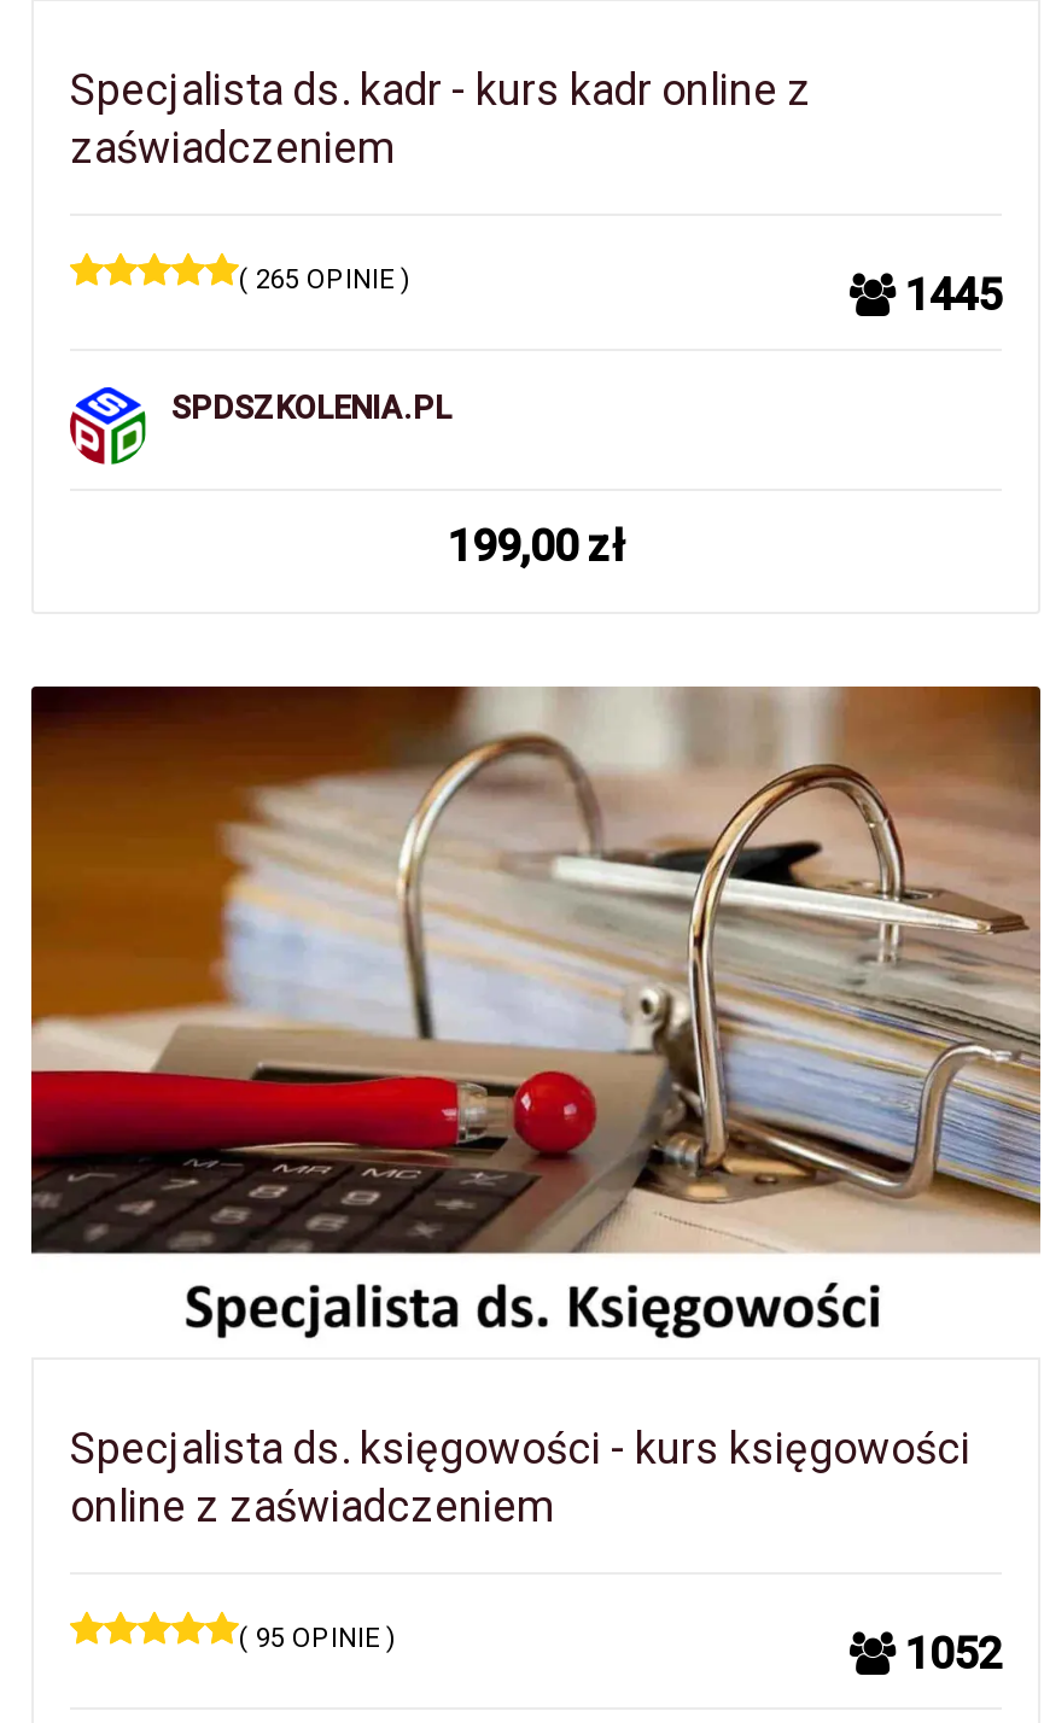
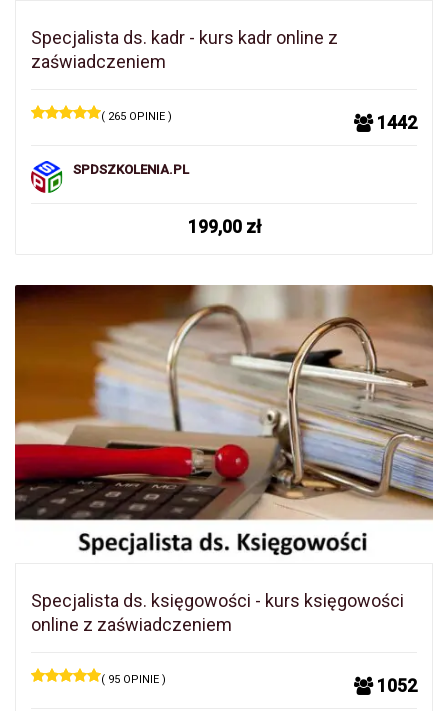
- 1445
+ 1442
